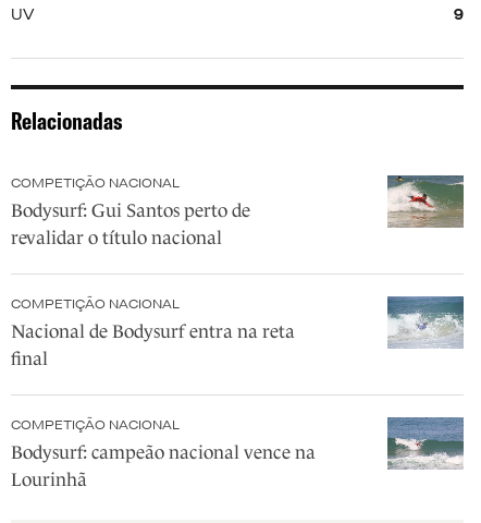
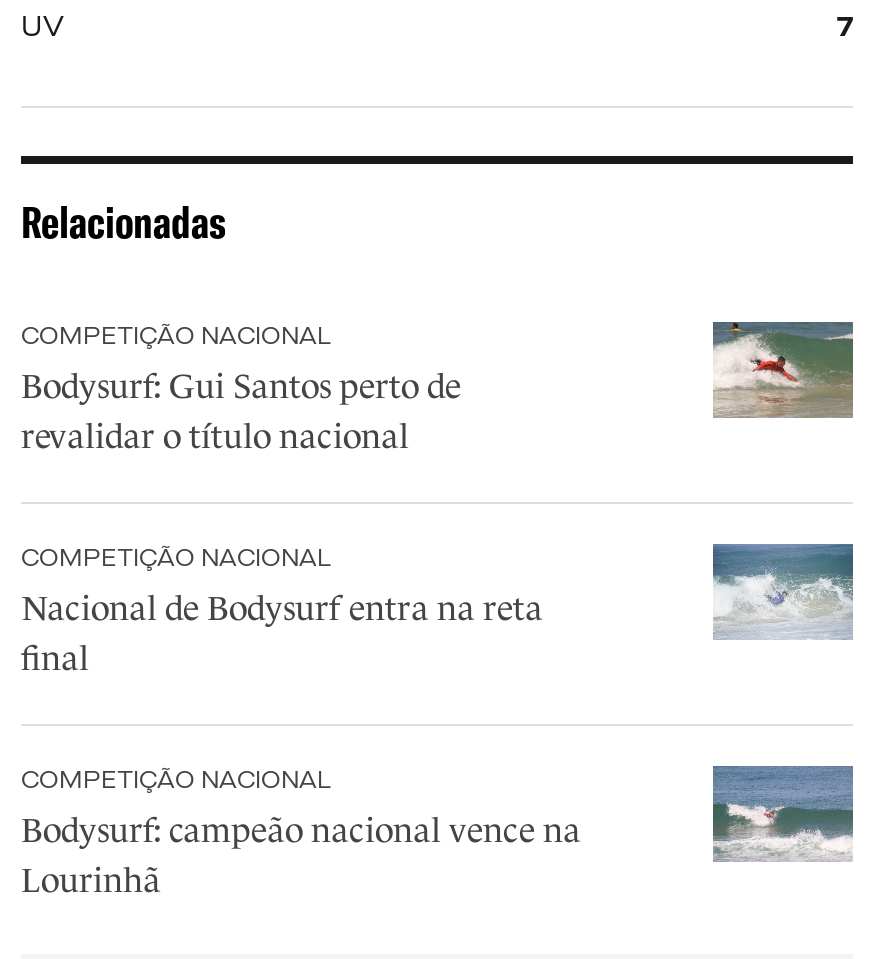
- 9
+ 7
